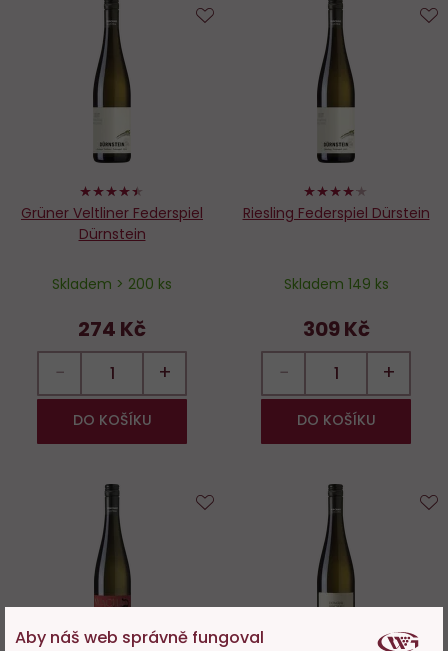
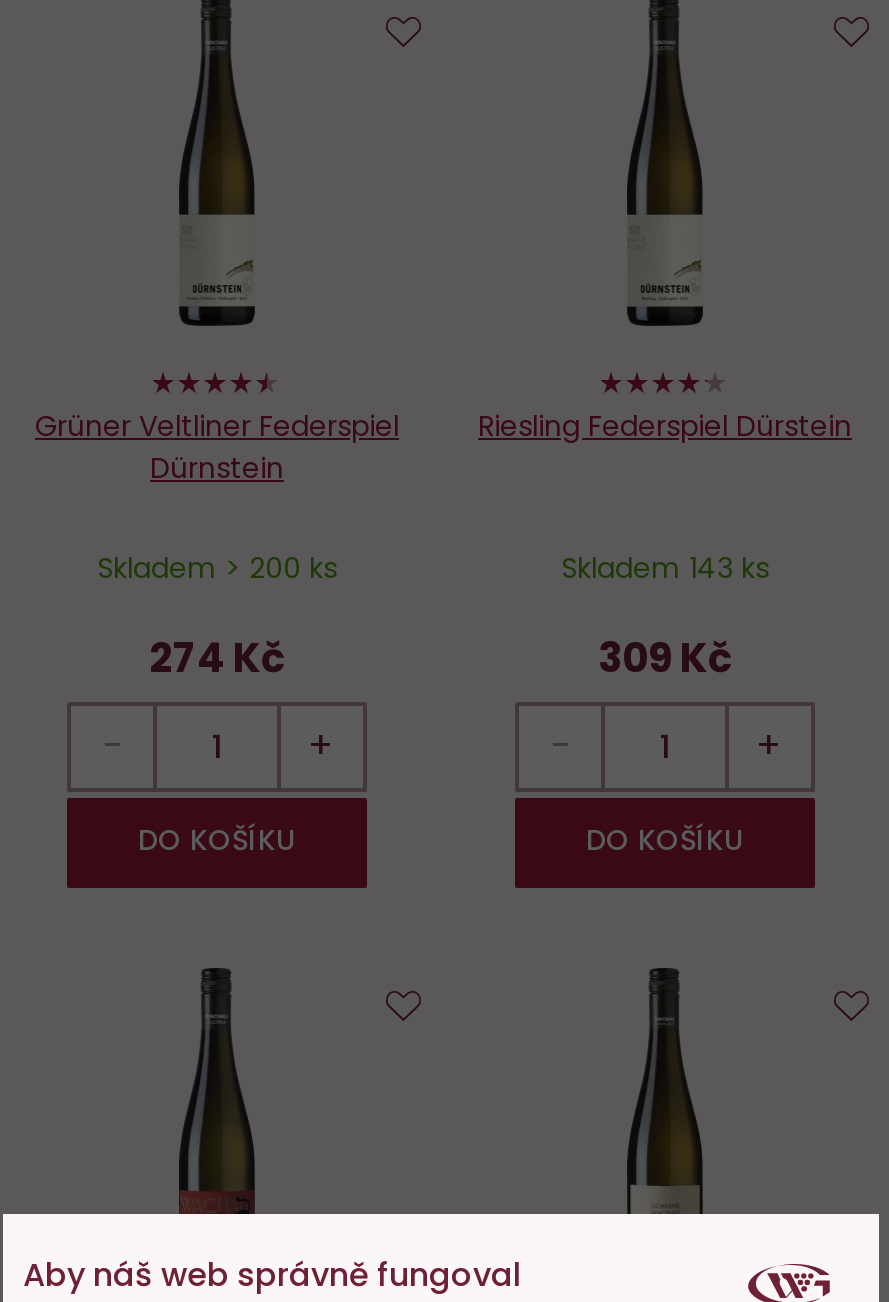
- Skladem 149 ks
+ Skladem 143 ks
